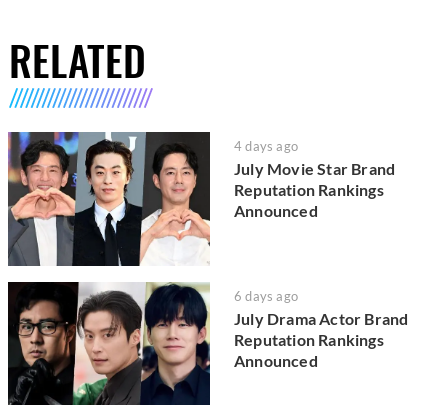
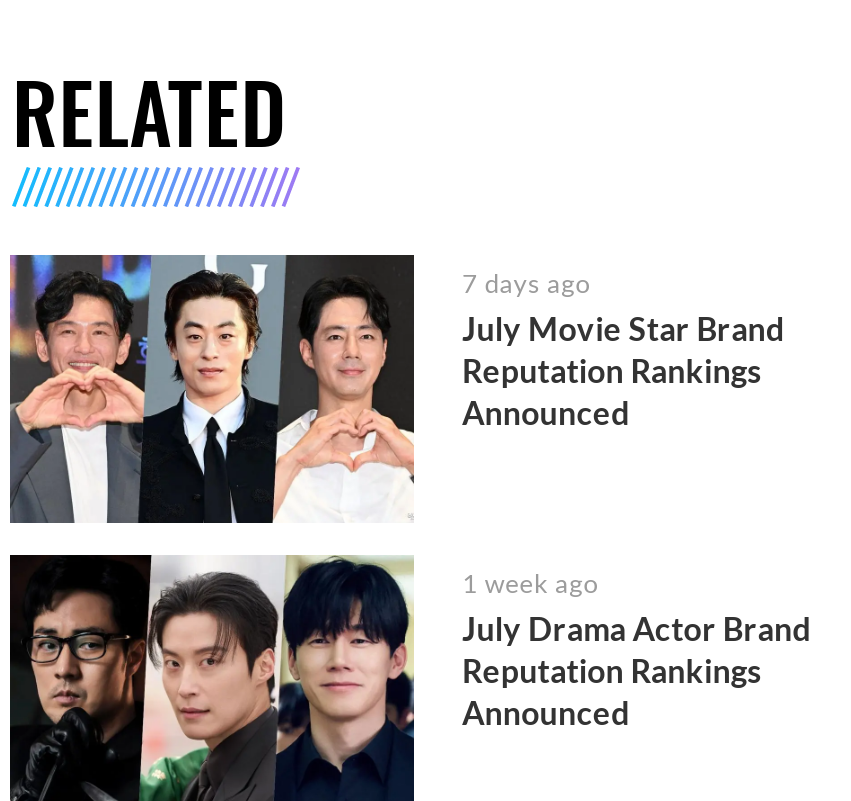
- 4 days ago
+ 7 days ago

- 6 days ago
+ 1 week ago
